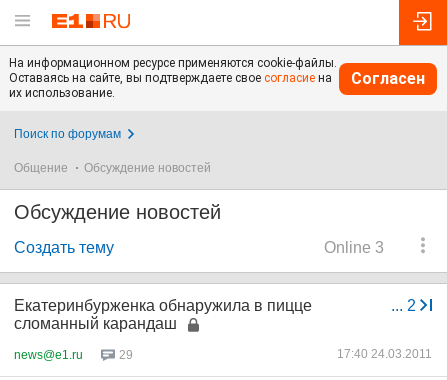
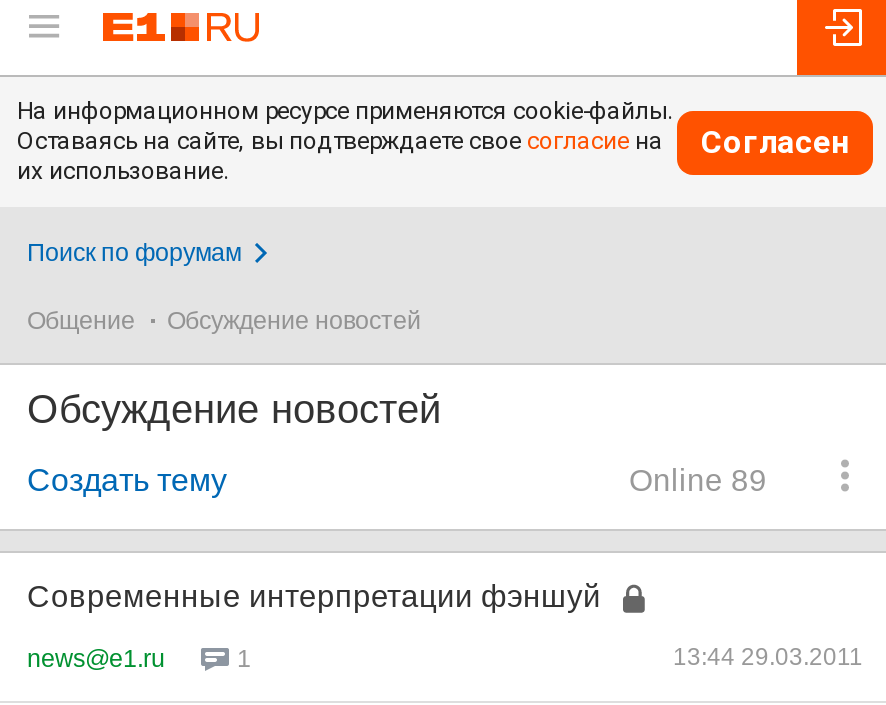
- Online 3
+ Online 89

- ... 2
- Екатеринбурженка обнаружила в пицце
- сломанный карандаш
+ Современные интерпретации фэншуй

- 29
- 17:40 24.03.2011
+ 1
+ 13:44 29.03.2011
